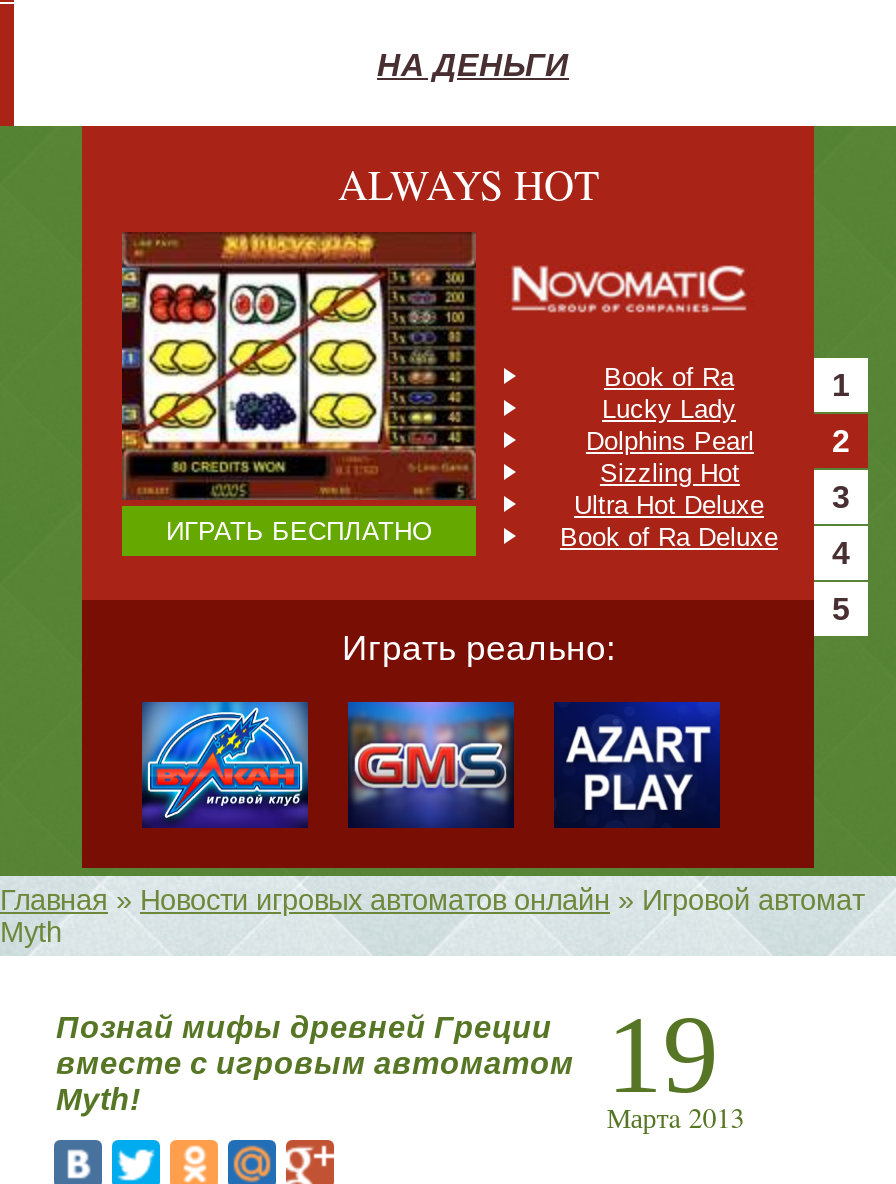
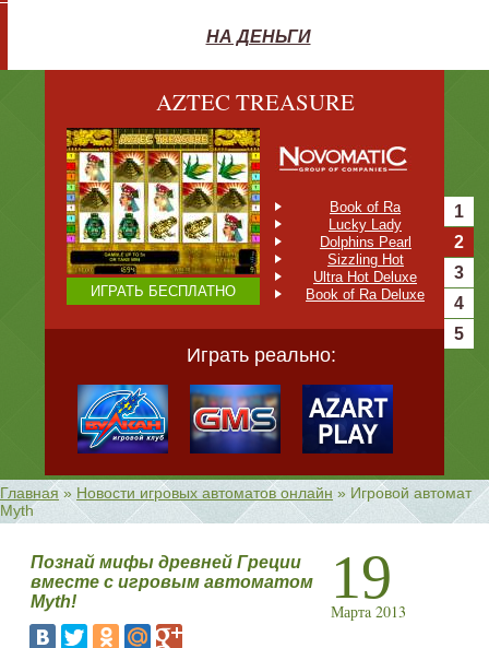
- ALWAYS HOT
+ AZTEC TREASURE

- [image]
+ [image]
